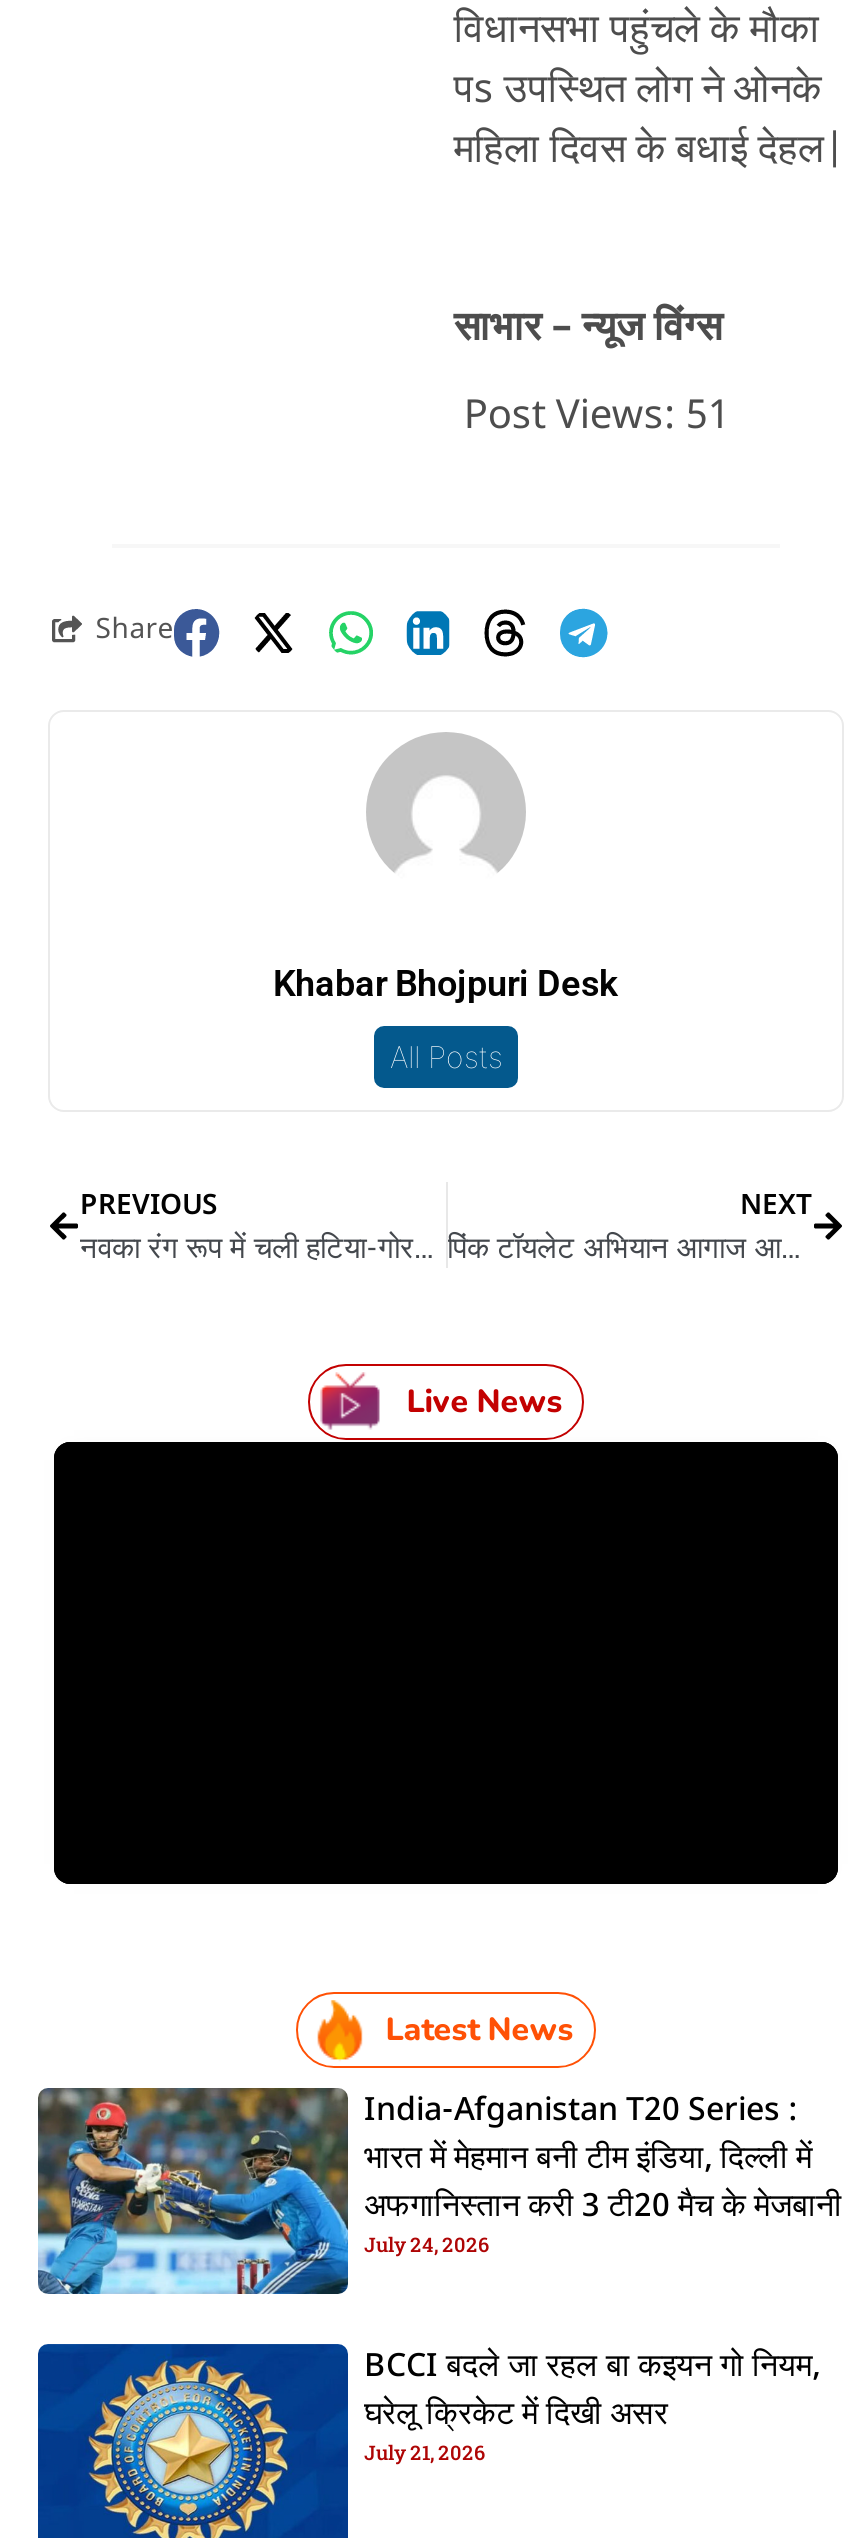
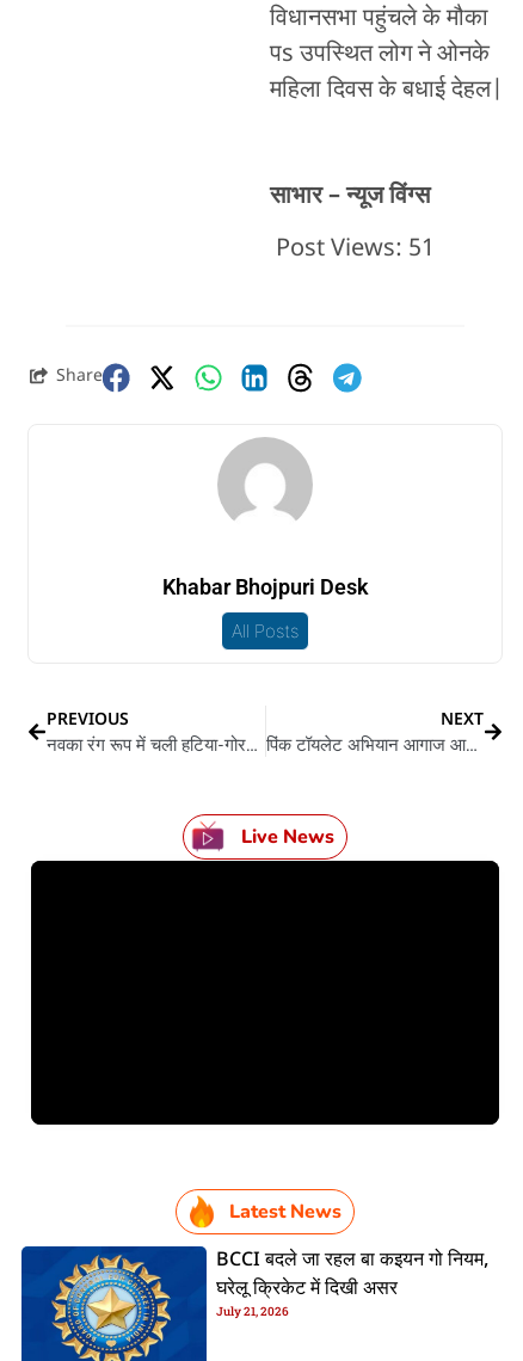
- [image]
- India-Afganistan T20 Series :
- भारत में मेहमान बनी टीम इंडिया, दिल्ली में
- अफगानिस्तान करी 3 टी20 मैच के मेजबानी
- July 24, 2026
